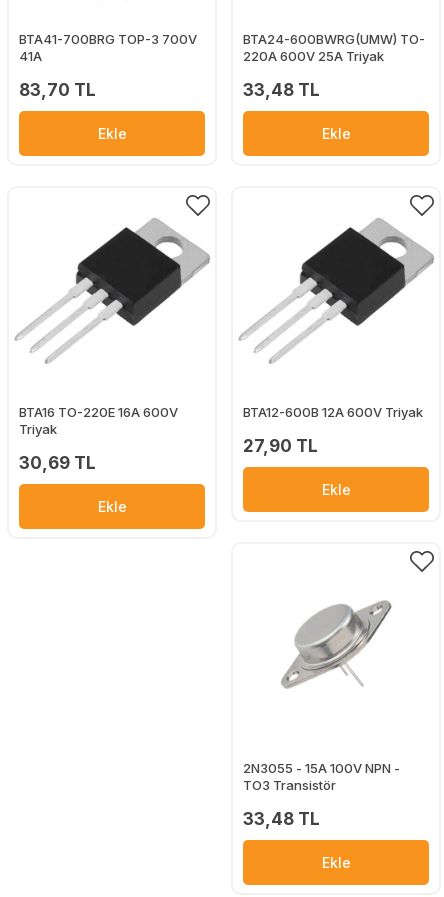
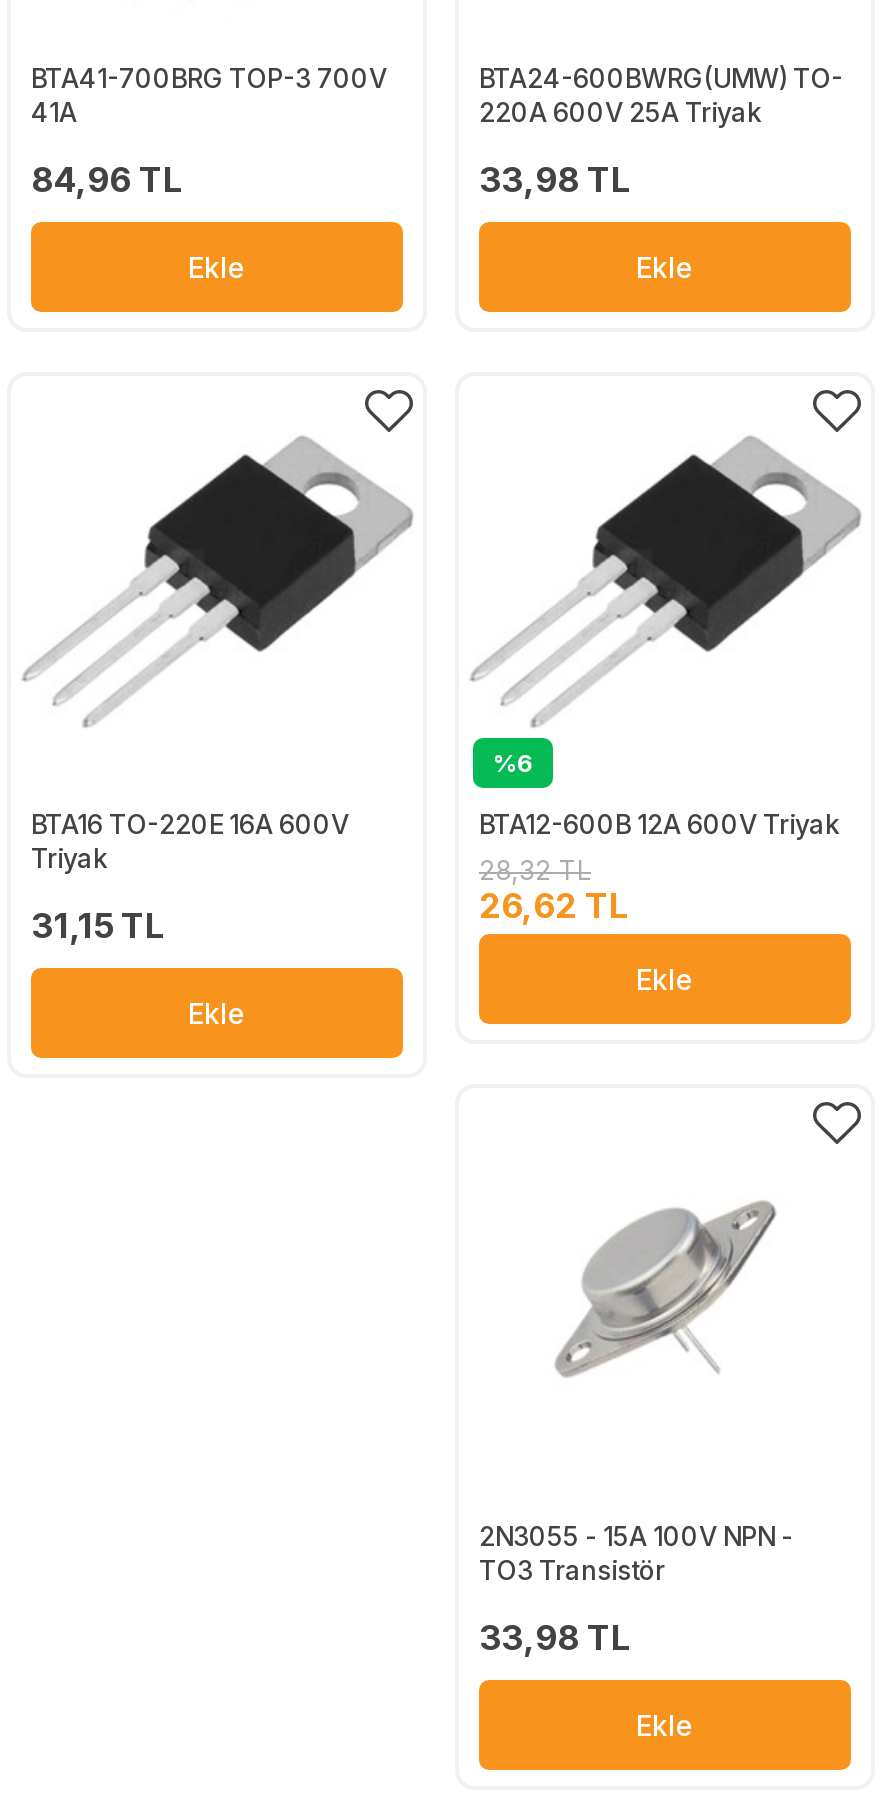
- 83,70 TL
+ 84,96 TL

- 33,48 TL
+ 33,98 TL

+ %6

- 27,90 TL
+ 28,32 TL
+ 26,62 TL

- 30,69 TL
+ 31,15 TL

- 33,48 TL
+ 33,98 TL
